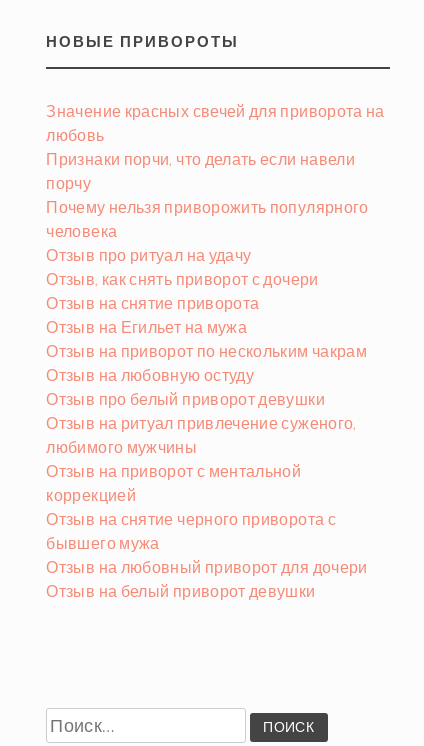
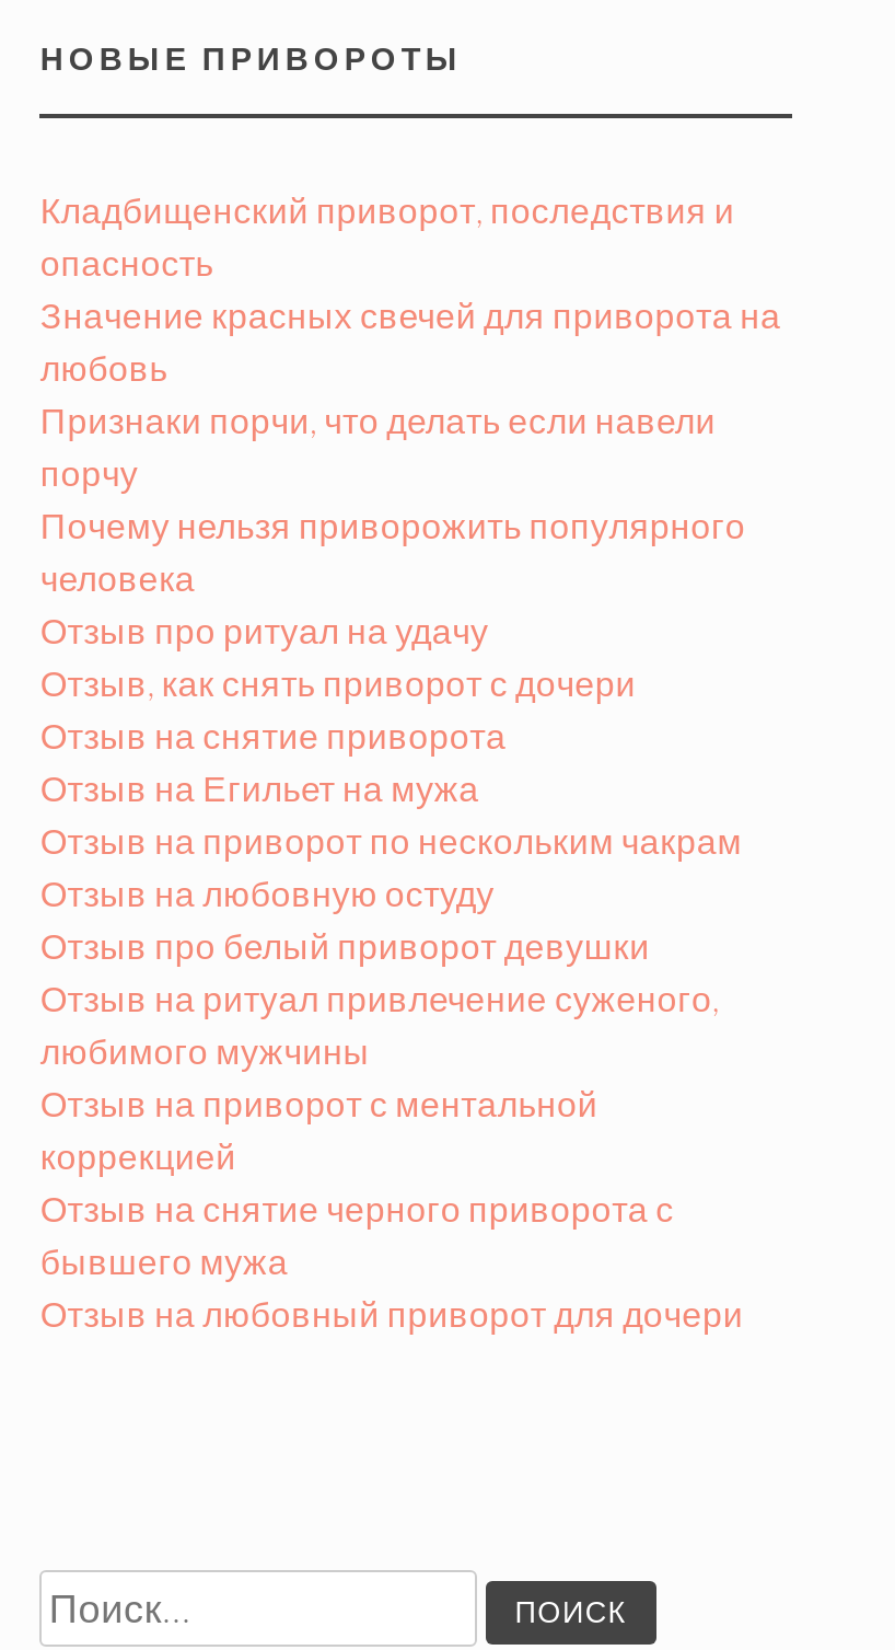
+ Кладбищенский приворот, последствия и
+ опасность

moved down: Значение красных свечей для приворота на | любовь | Признаки порчи, что делать если навели | ... | бывшего мужа | Отзыв на любовный приворот для дочери

- Отзыв на белый приворот девушки
